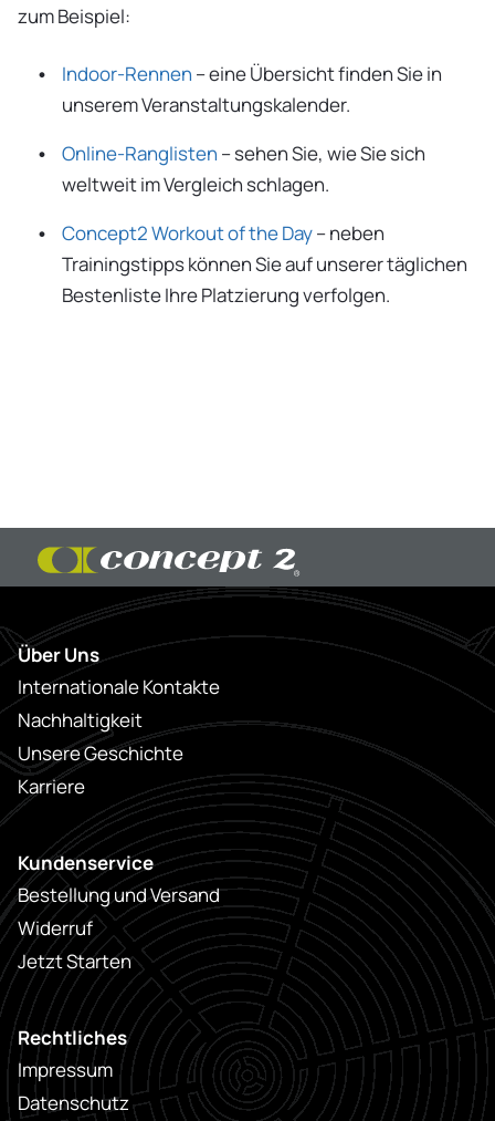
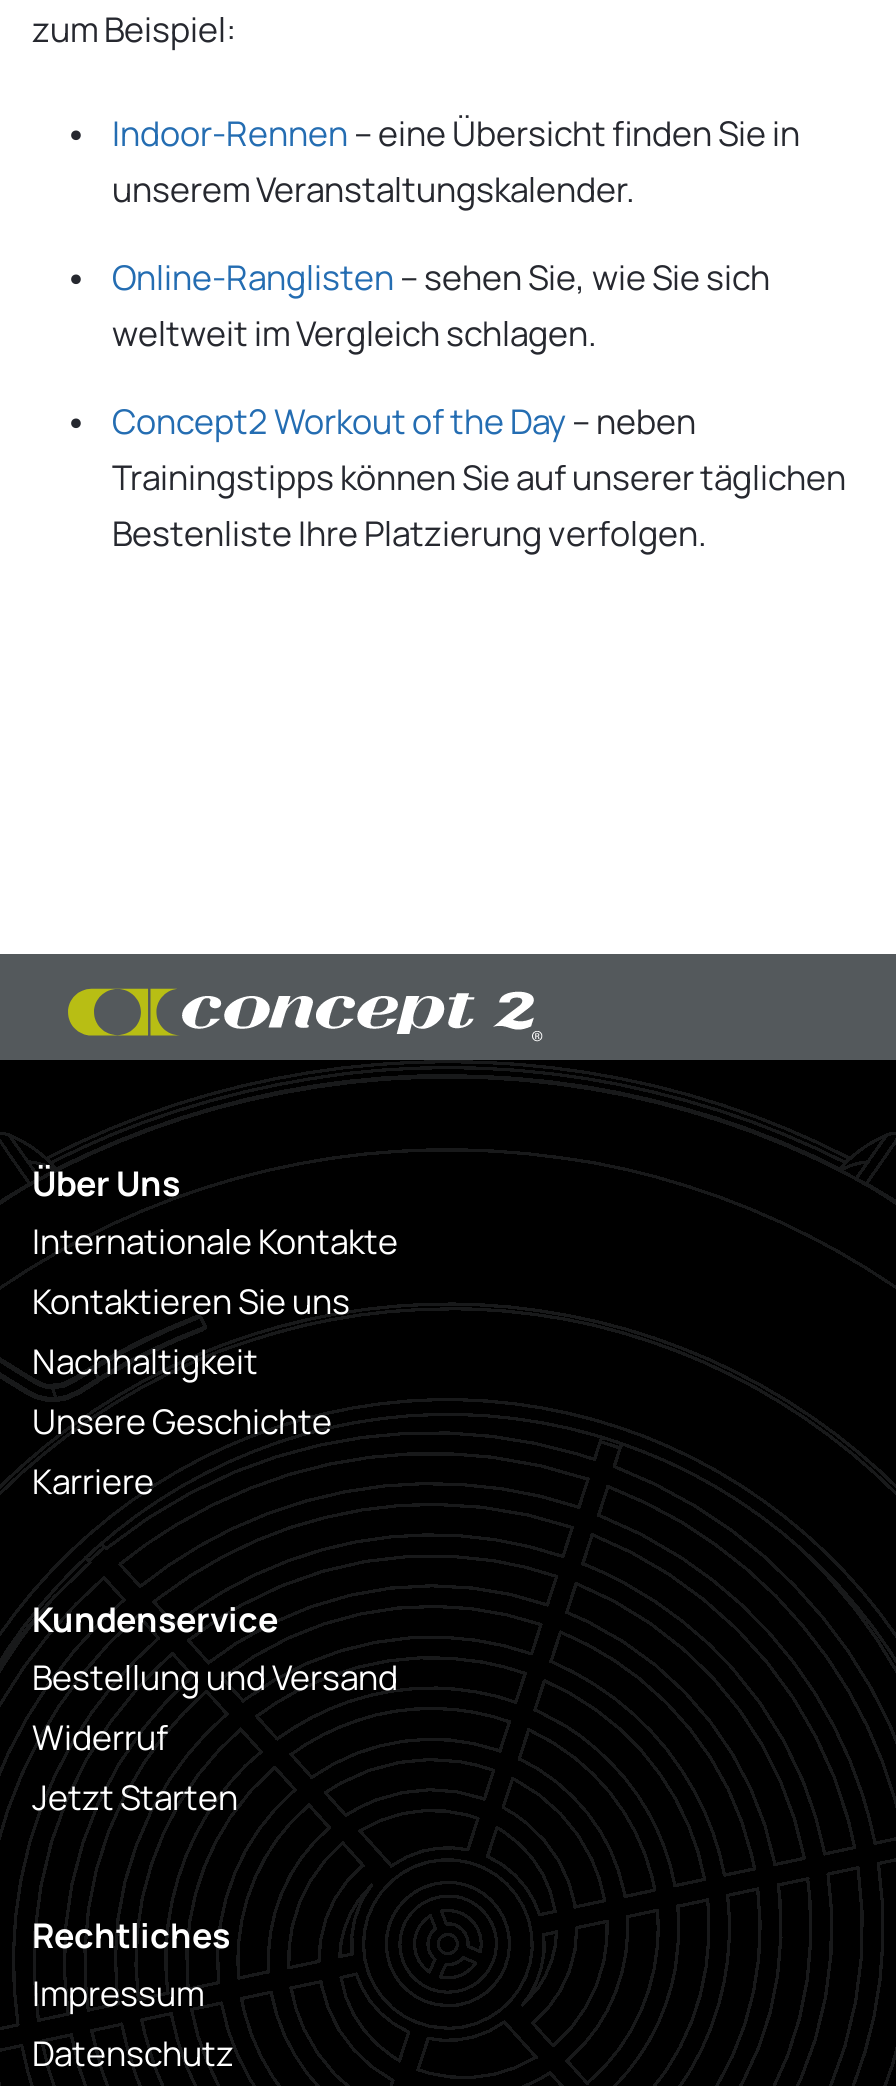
+ Kontaktieren Sie uns
